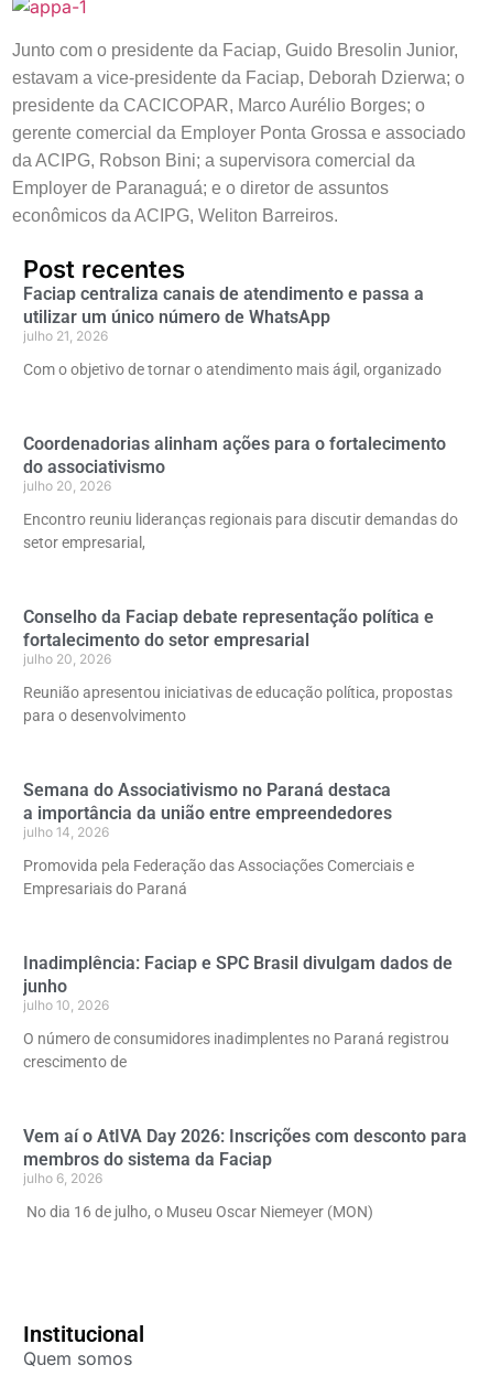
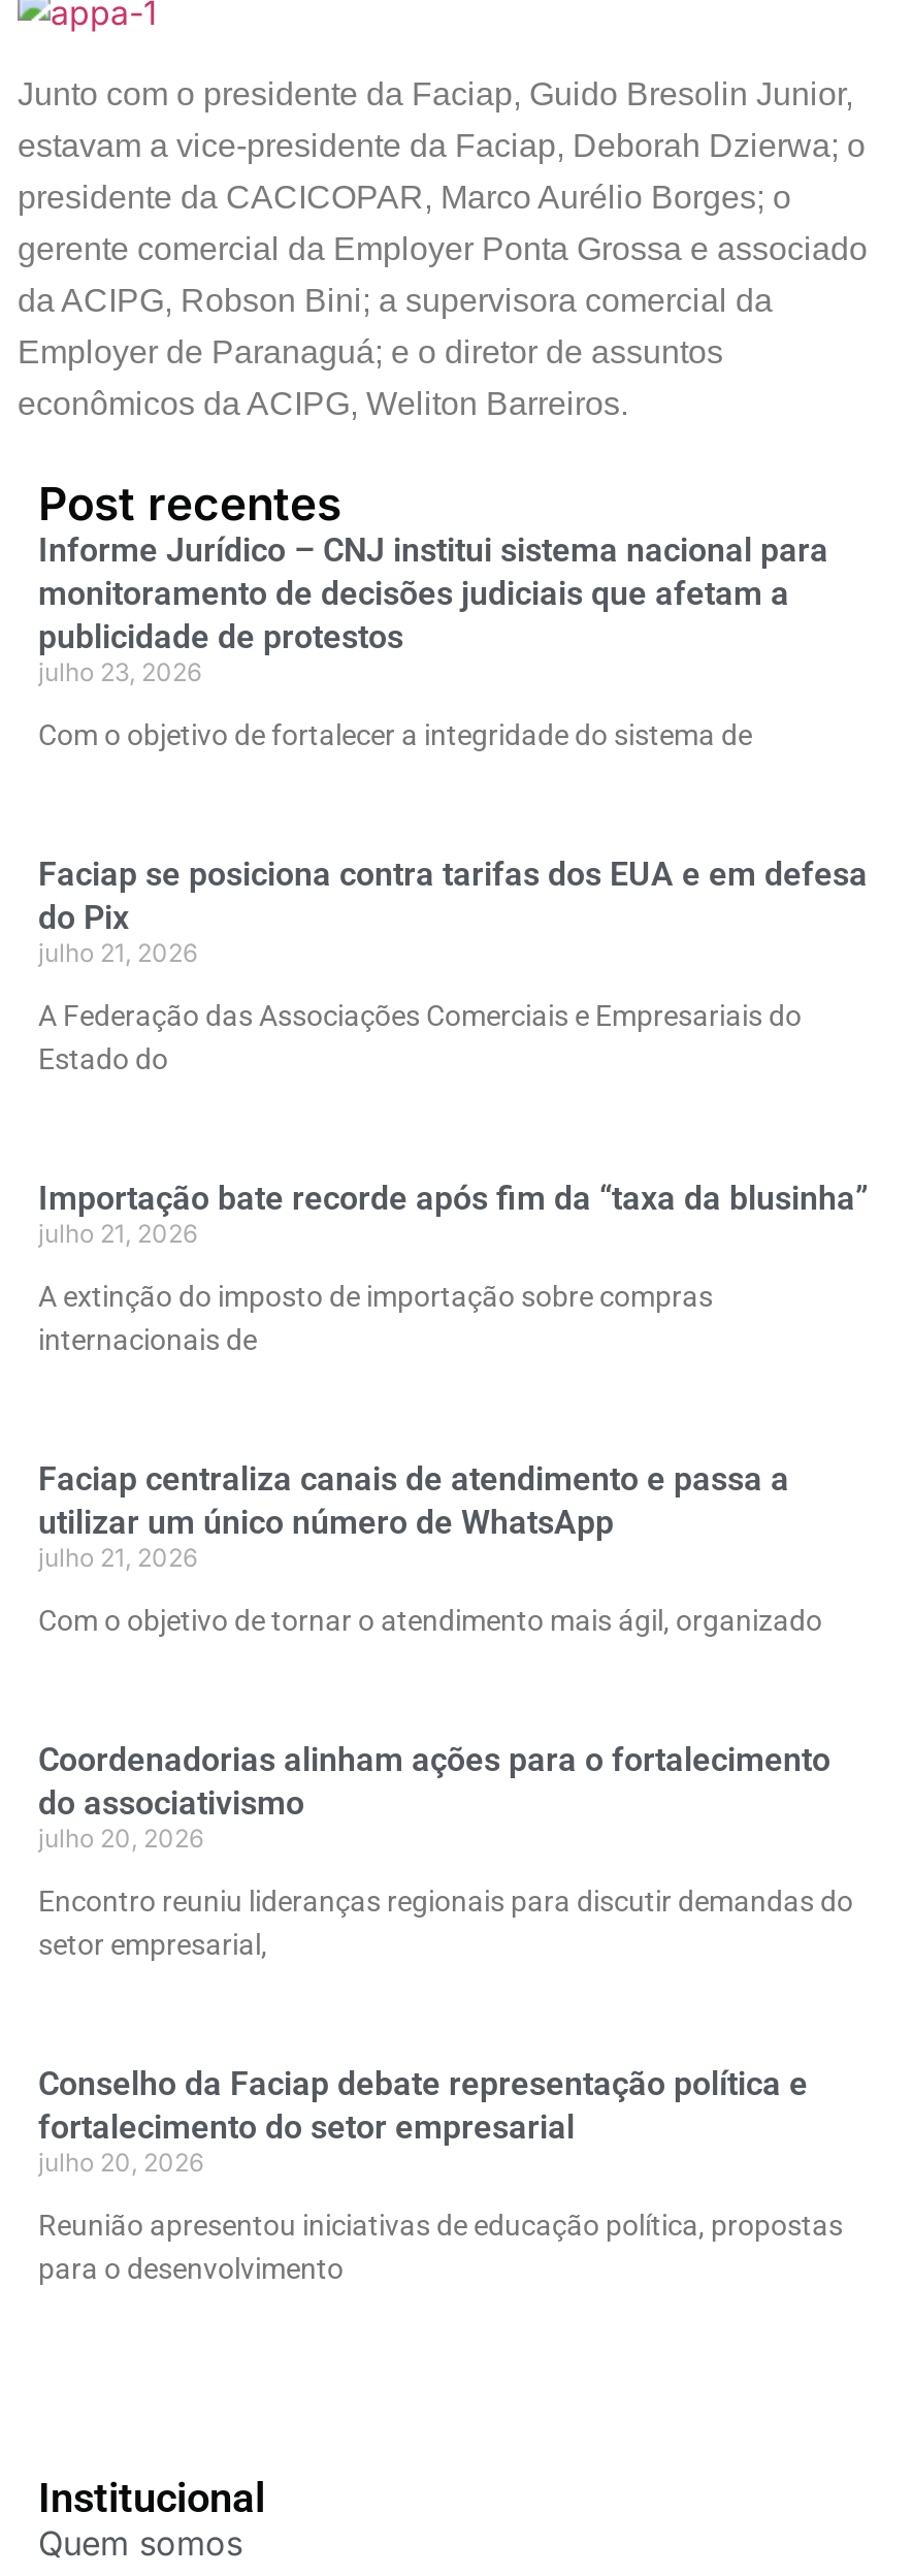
+ Informe Jurídico – CNJ institui sistema nacional para
+ monitoramento de decisões judiciais que afetam a
+ publicidade de protestos
+ julho 23, 2026
+ Com o objetivo de fortalecer a integridade do sistema de

+ Faciap se posiciona contra tarifas dos EUA e em defesa
+ do Pix
+ julho 21, 2026
+ A Federação das Associações Comerciais e Empresariais do
+ Estado do

+ Importação bate recorde após fim da “taxa da blusinha”
+ julho 21, 2026
+ A extinção do imposto de importação sobre compras
+ internacionais de

moved down: Faciap centraliza canais de atendimento e passa a | utilizar um único número de WhatsApp | julho 21, 2026 | ... | Reunião apresentou iniciativas de educação política, propostas | para o desenvolvimento

- Semana do Associativismo no Paraná destaca
- a importância da união entre empreendedores
- julho 14, 2026
- Promovida pela Federação das Associações Comerciais e
- Empresariais do Paraná

- Inadimplência: Faciap e SPC Brasil divulgam dados de
- junho
- julho 10, 2026
- O número de consumidores inadimplentes no Paraná registrou
- crescimento de

- Vem aí o AtIVA Day 2026: Inscrições com desconto para
- membros do sistema da Faciap
- julho 6, 2026
- No dia 16 de julho, o Museu Oscar Niemeyer (MON)
